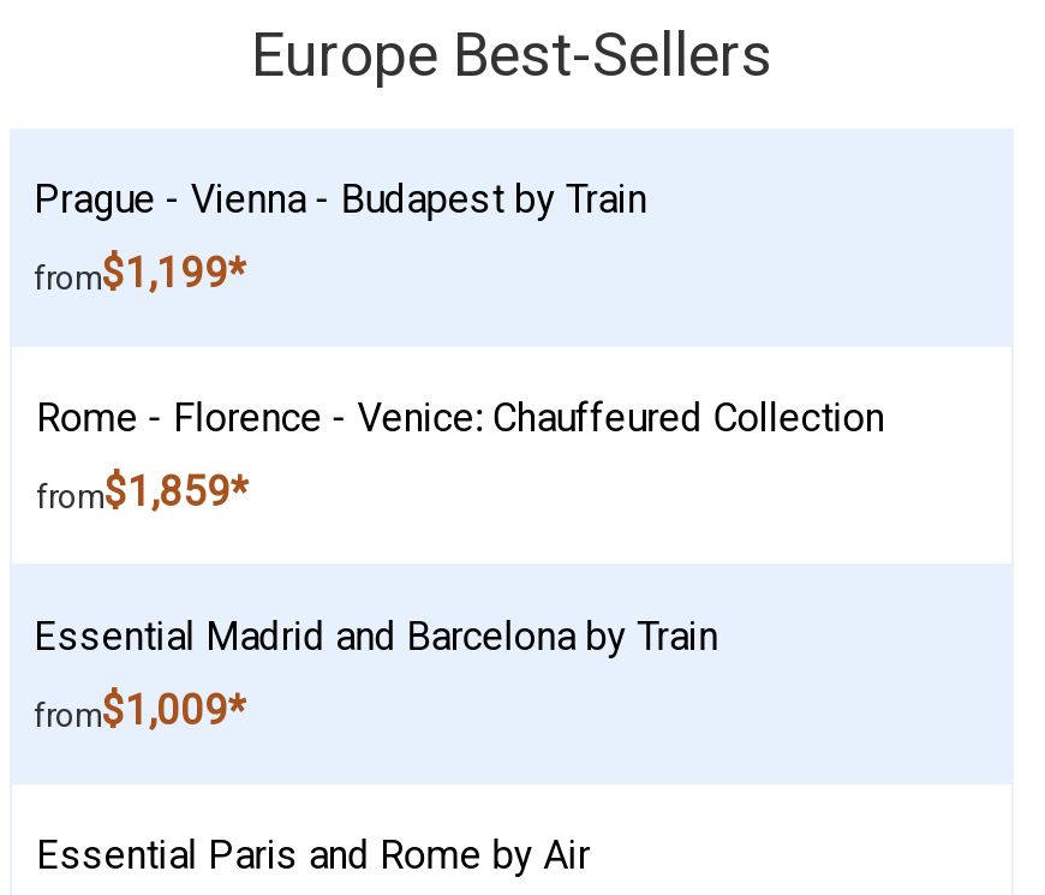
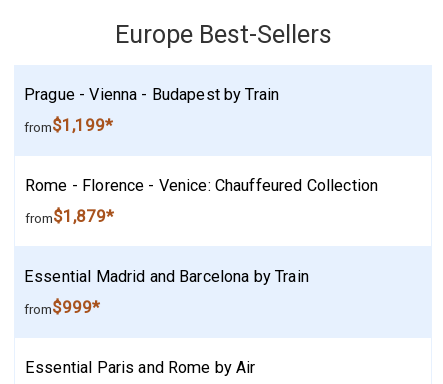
- from$1,859*
+ from$1,879*

- from$1,009*
+ from$999*
